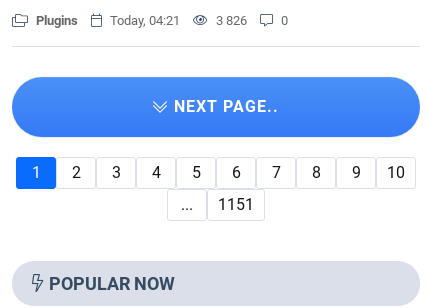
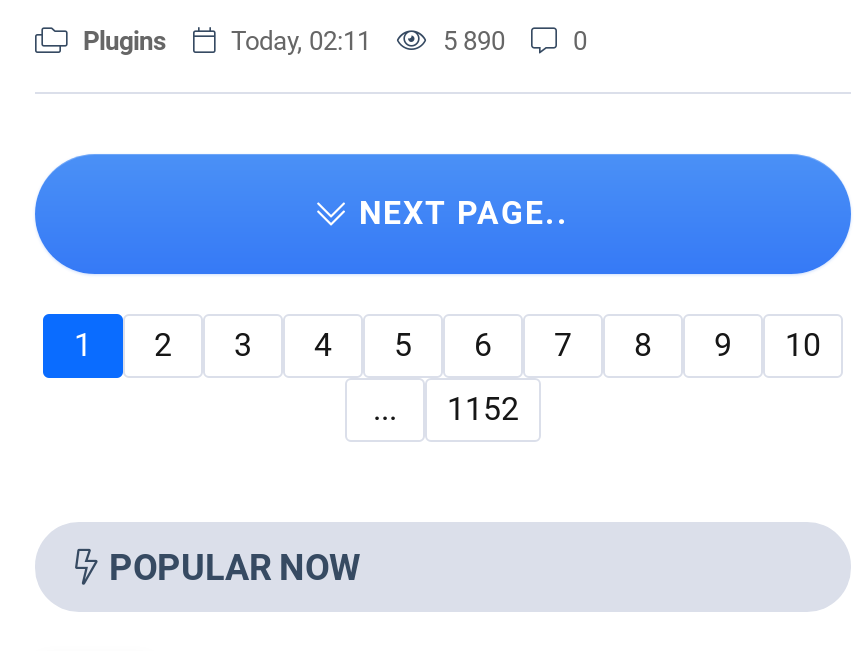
- Today, 04:21
+ Today, 02:11

- 3 826
+ 5 890

- 1151
+ 1152
